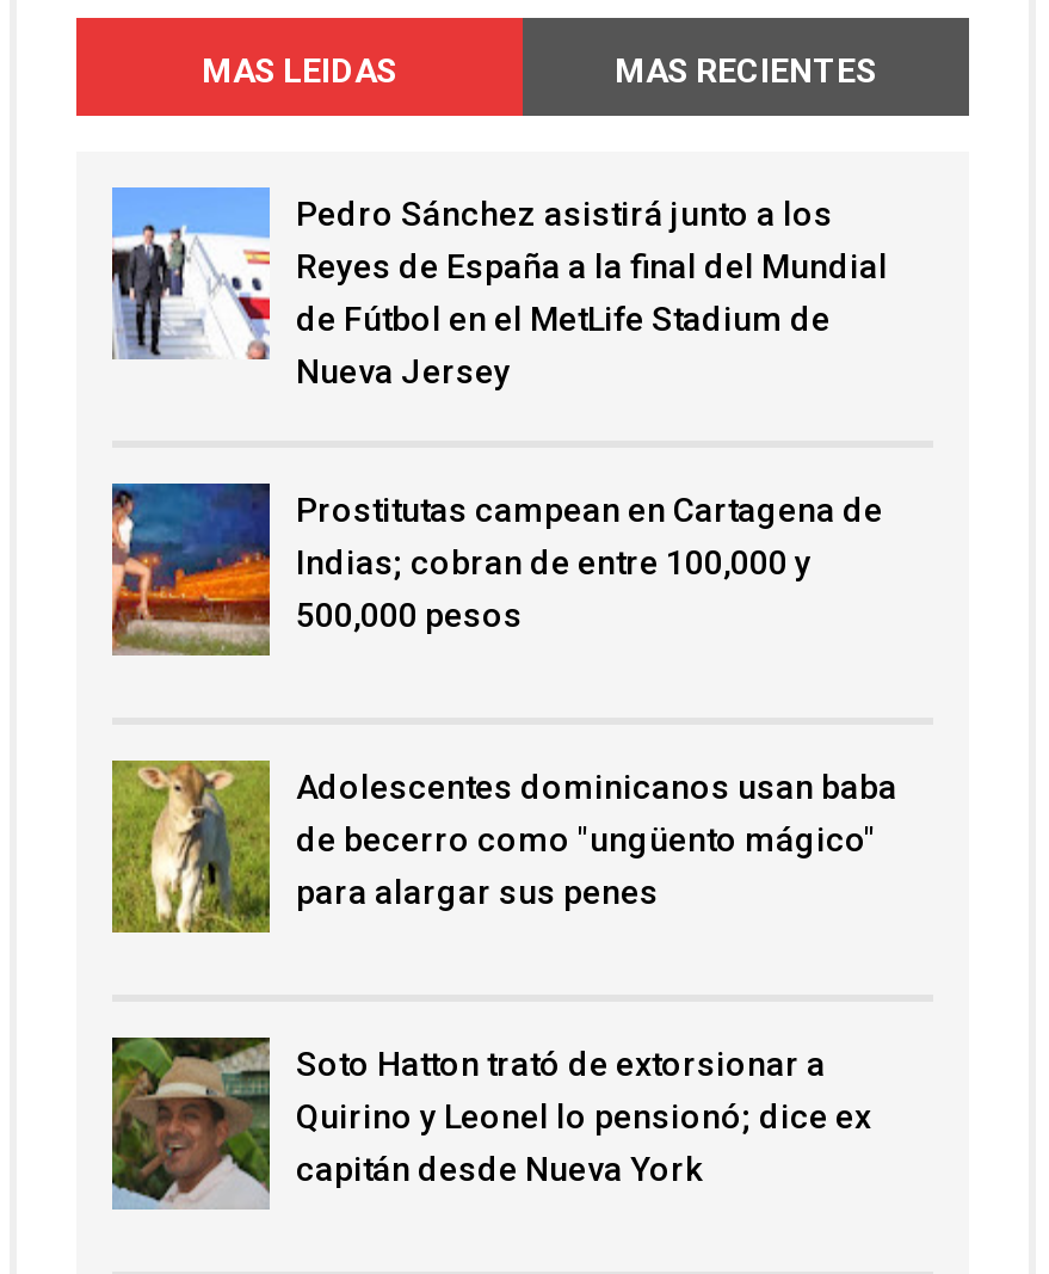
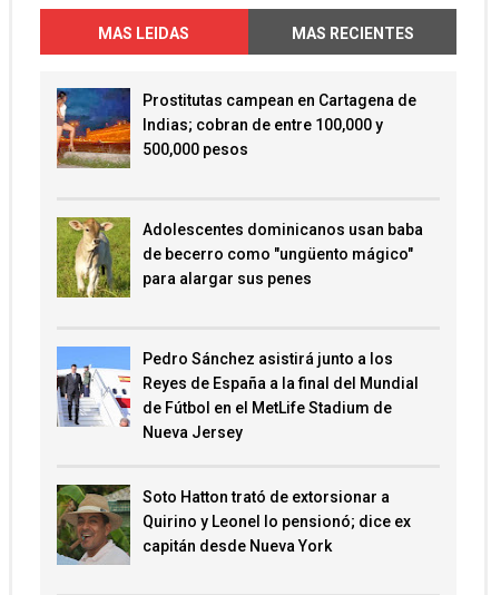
moved down: [image] | Pedro Sánchez asistirá junto a los | Reyes de España a la final del Mundial | de Fútbol en el MetLife Stadium de | Nueva Jersey

moved up: [image] | Prostitutas campean en Cartagena de | Indias; cobran de entre 100,000 y | 500,000 pesos | Adolescentes dominicanos usan baba | de becerro como "ungüento mágico" | para alargar sus penes
